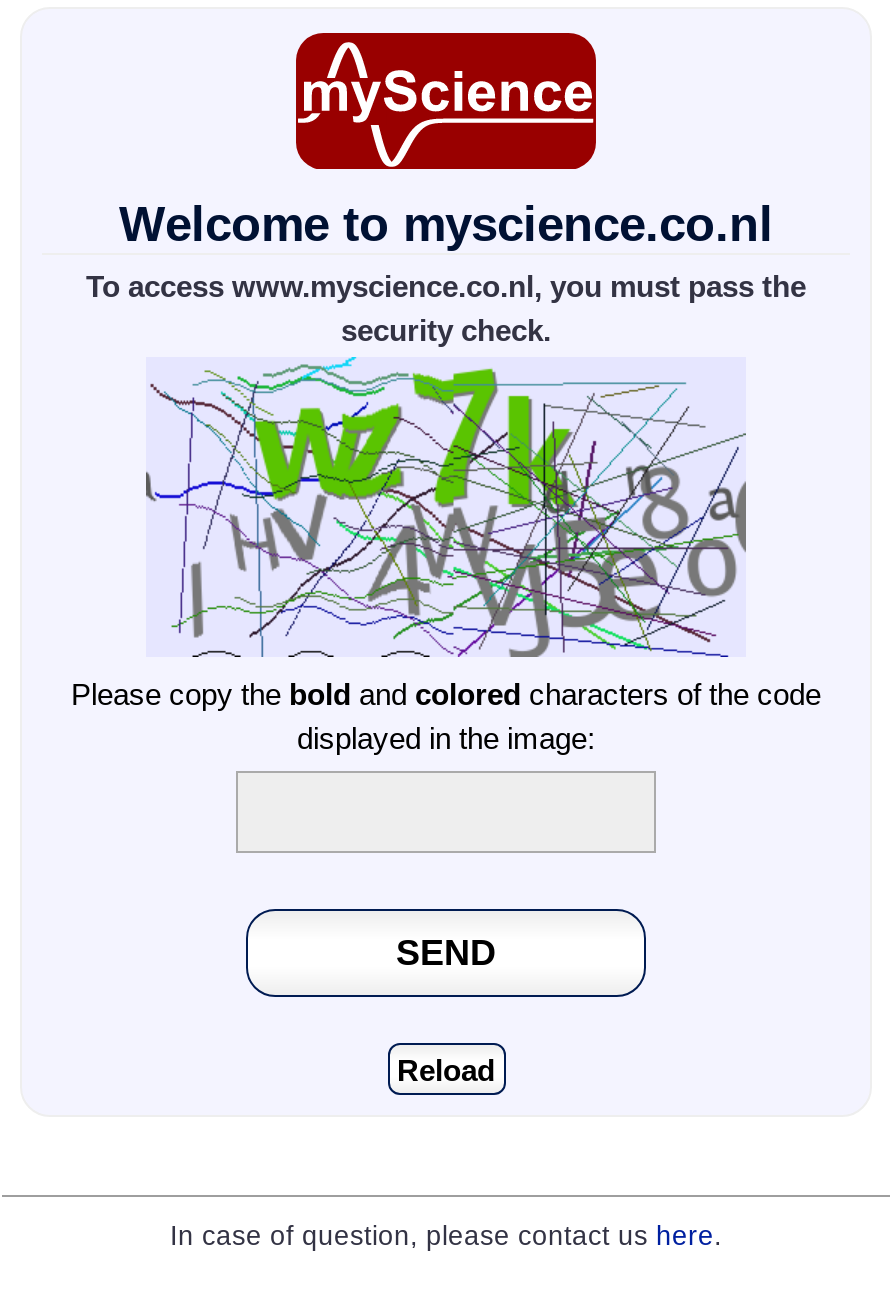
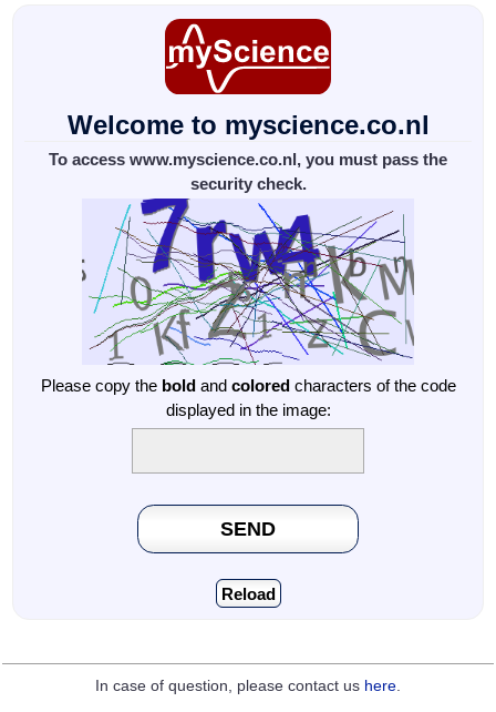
- [image]
+ [image]
